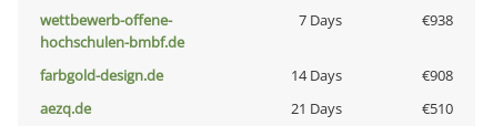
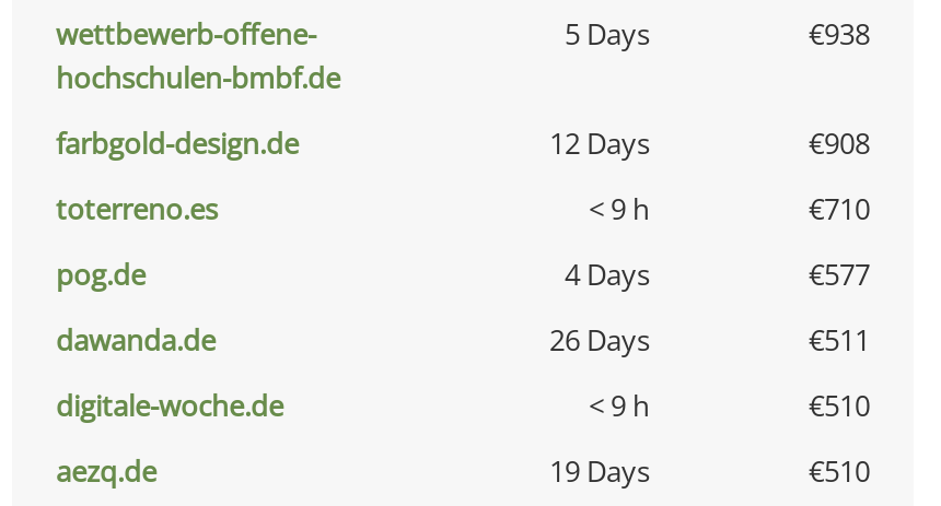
- 7 Days
+ 5 Days

- 14 Days
+ 12 Days

+ toterreno.es
+ < 9 h
+ €710
+ pog.de
+ 4 Days
+ €577
+ dawanda.de
+ 26 Days
+ €511
+ digitale-woche.de
+ < 9 h
+ €510

- 21 Days
+ 19 Days
